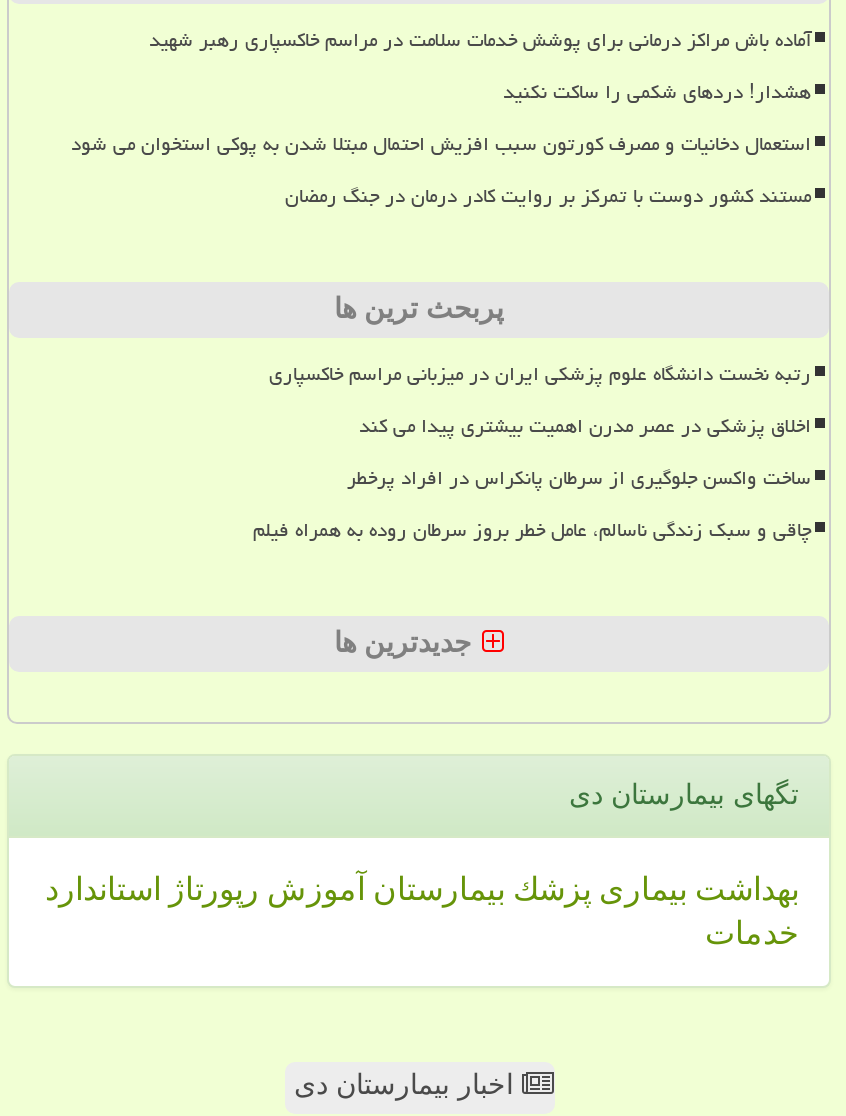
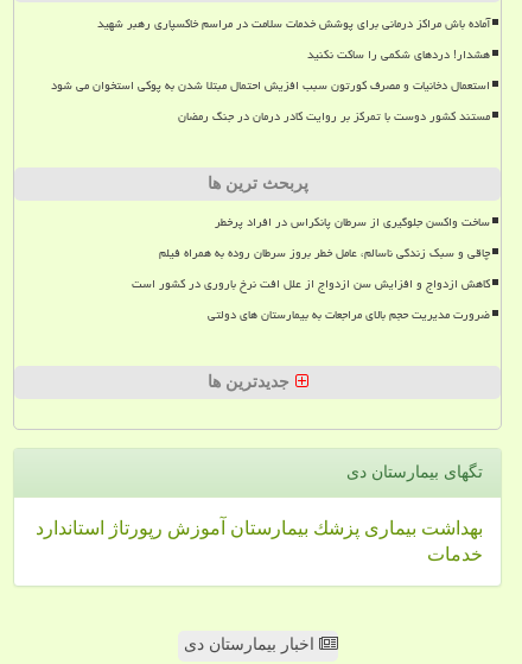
- رتبه نخست دانشگاه علوم پزشکی ایران در میزبانی مراسم خاکسپاری
- اخلاق پزشکی در عصر مدرن اهمیت بیشتری پیدا می کند

moved up: ساخت واکسن جلوگیری از سرطان پانکراس در افراد پرخطر | چاقی و سبک زندگی ناسالم، عامل خطر بروز سرطان روده به همراه فیلم

+ کاهش ازدواج و افزایش سن ازدواج از علل افت نرخ باروری در کشور است
+ ضرورت مدیریت حجم بالای مراجعات به بیمارستان های دولتی
